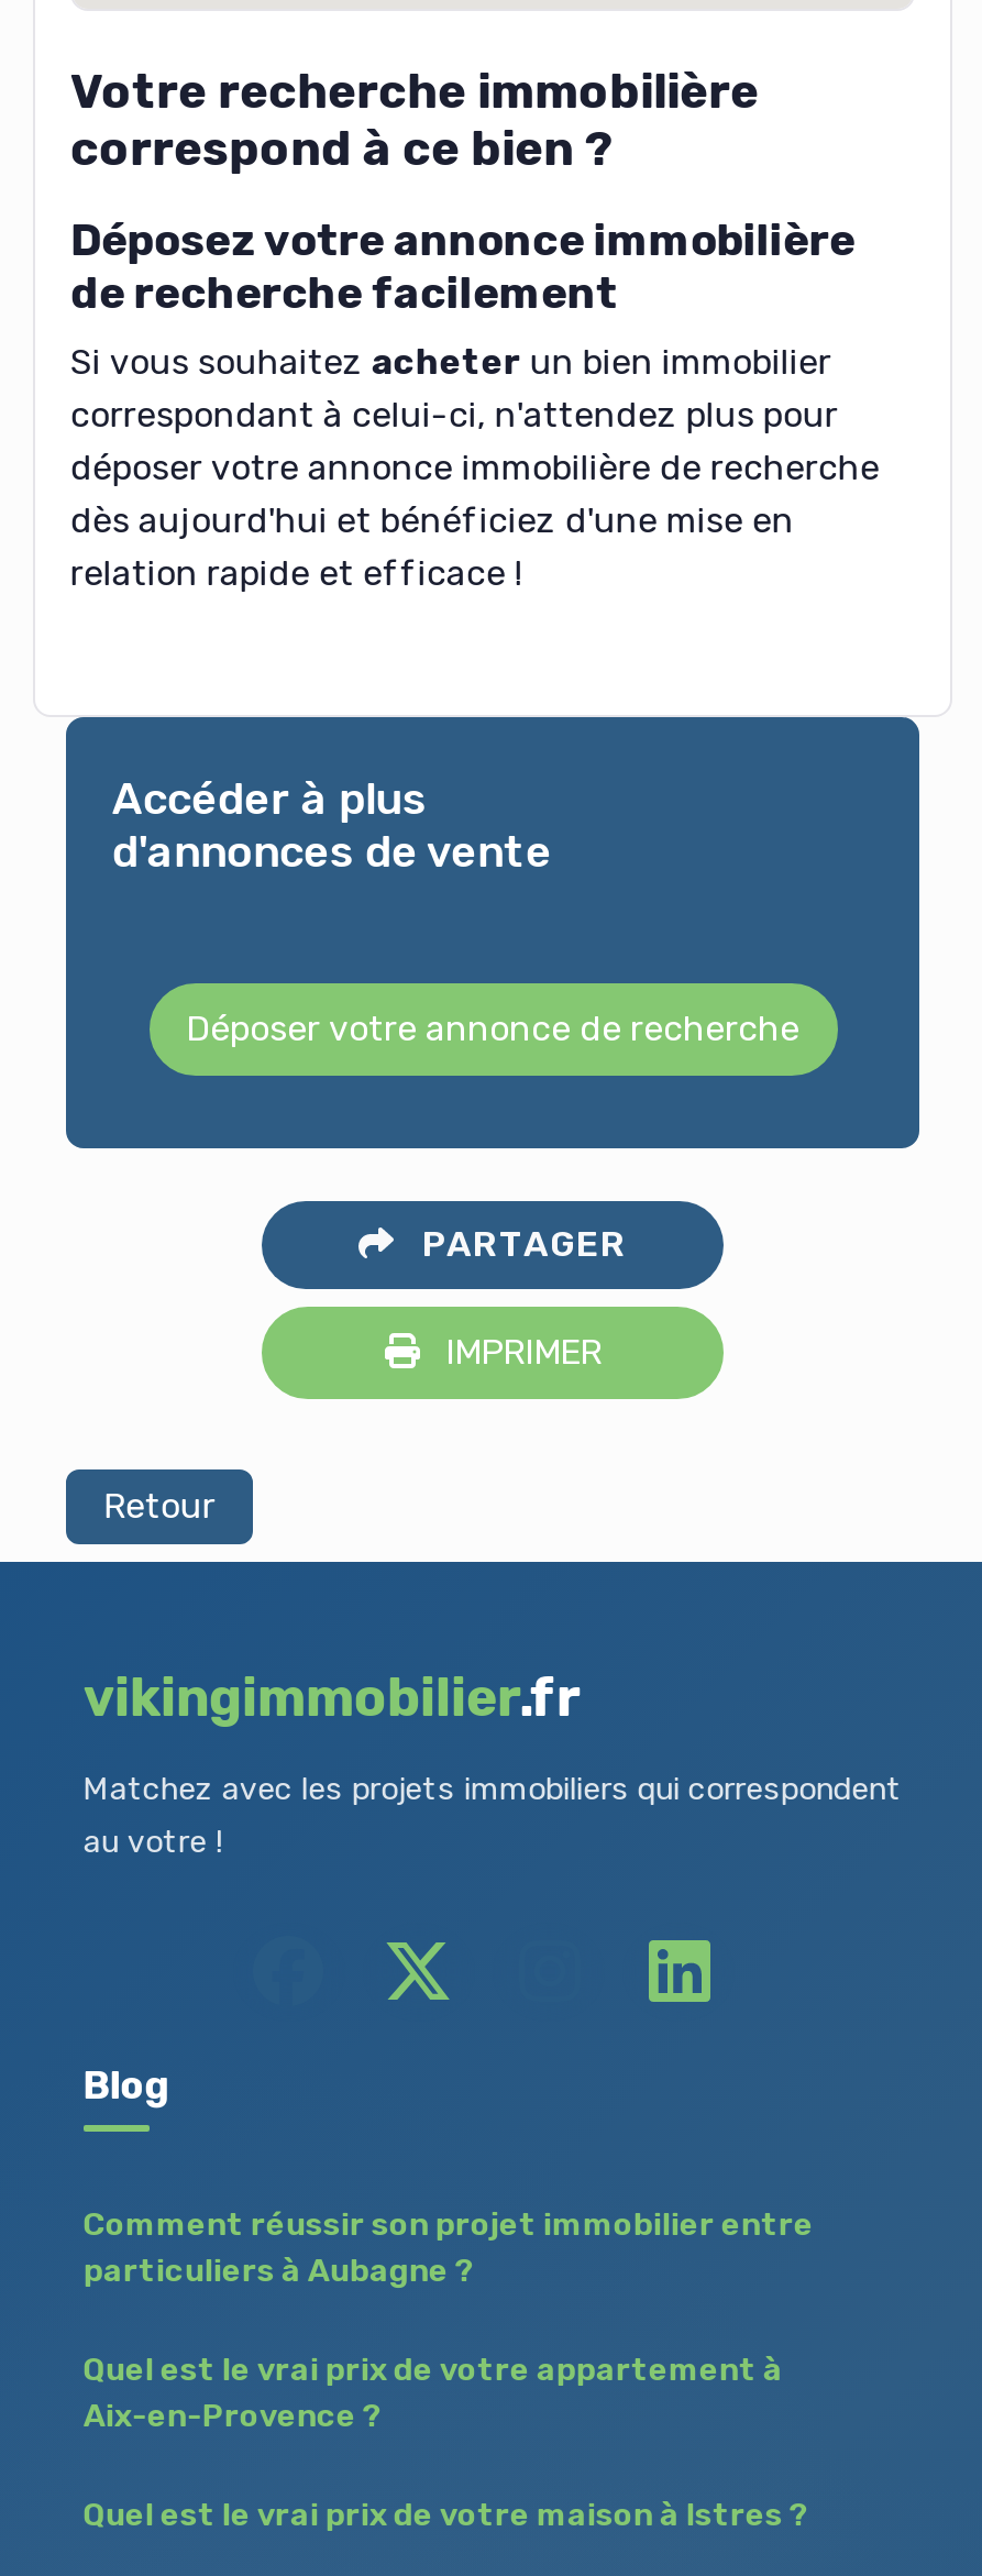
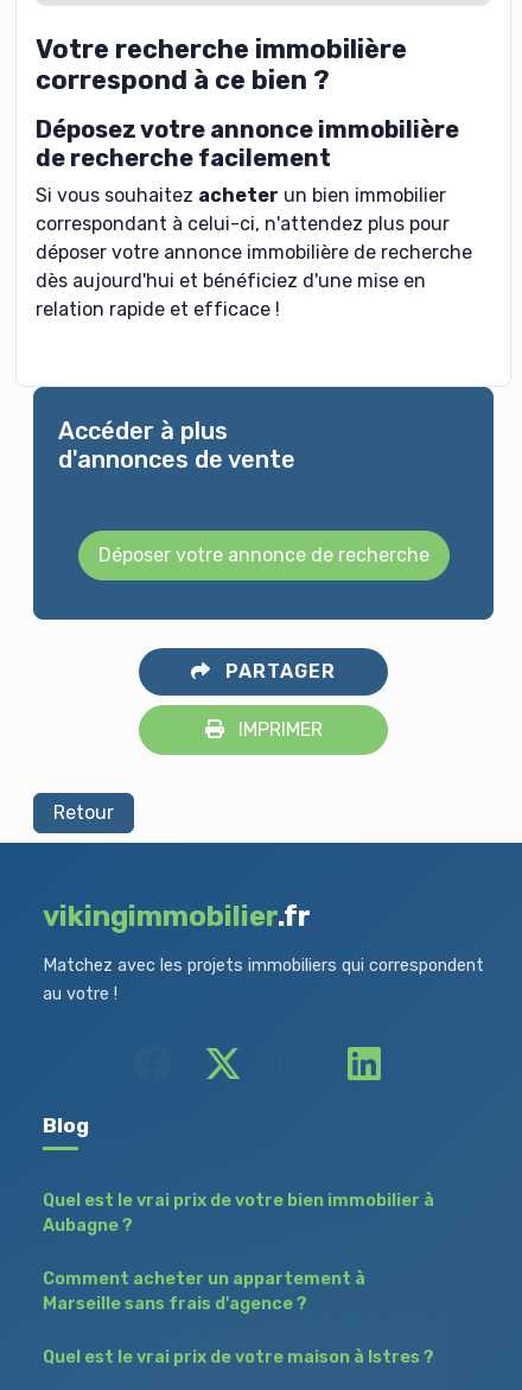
- Comment réussir son projet immobilier entre
- particuliers à Aubagne ?
+ Quel est le vrai prix de votre bien immobilier à
+ Aubagne ?

- Quel est le vrai prix de votre appartement à
- Aix-en-Provence ?
+ Comment acheter un appartement à
+ Marseille sans frais d'agence ?
